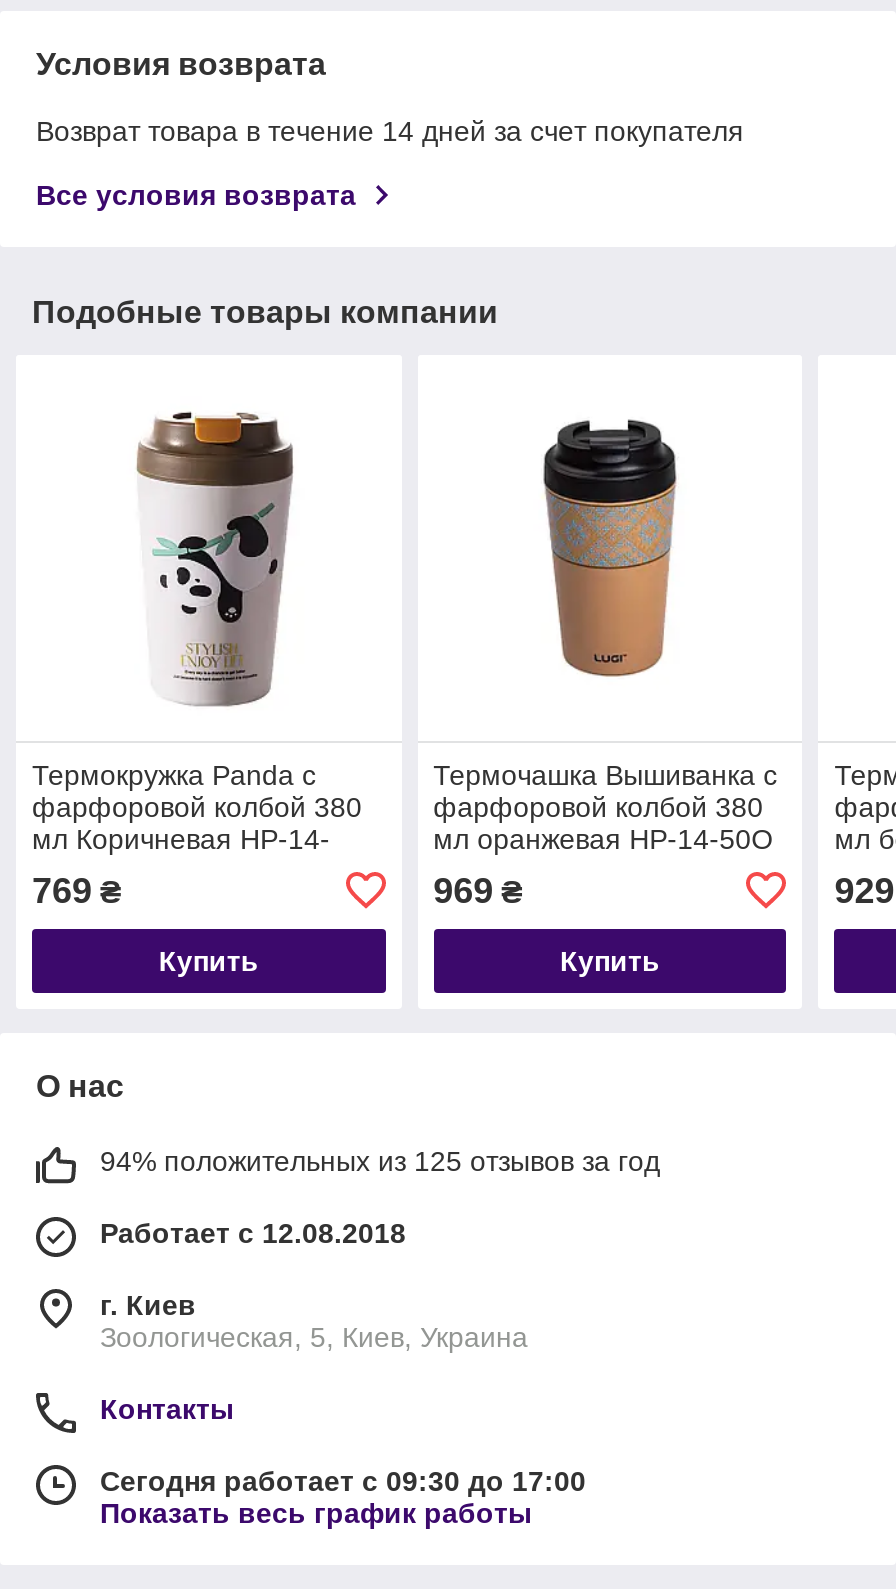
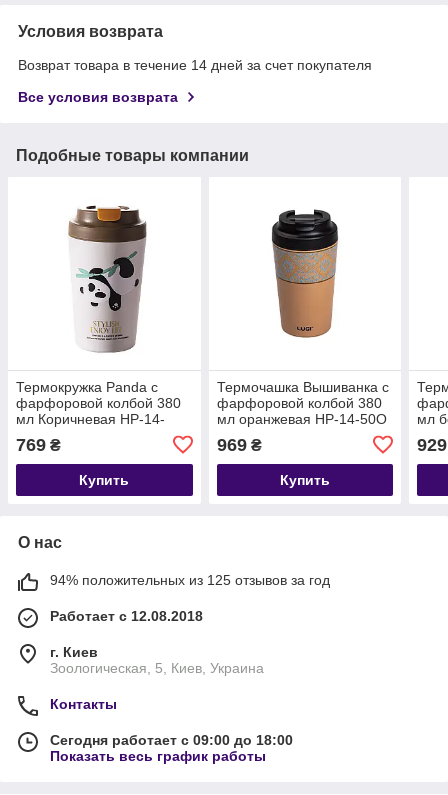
- Сегодня работает с 09:30 до 17:00
+ Сегодня работает с 09:00 до 18:00
